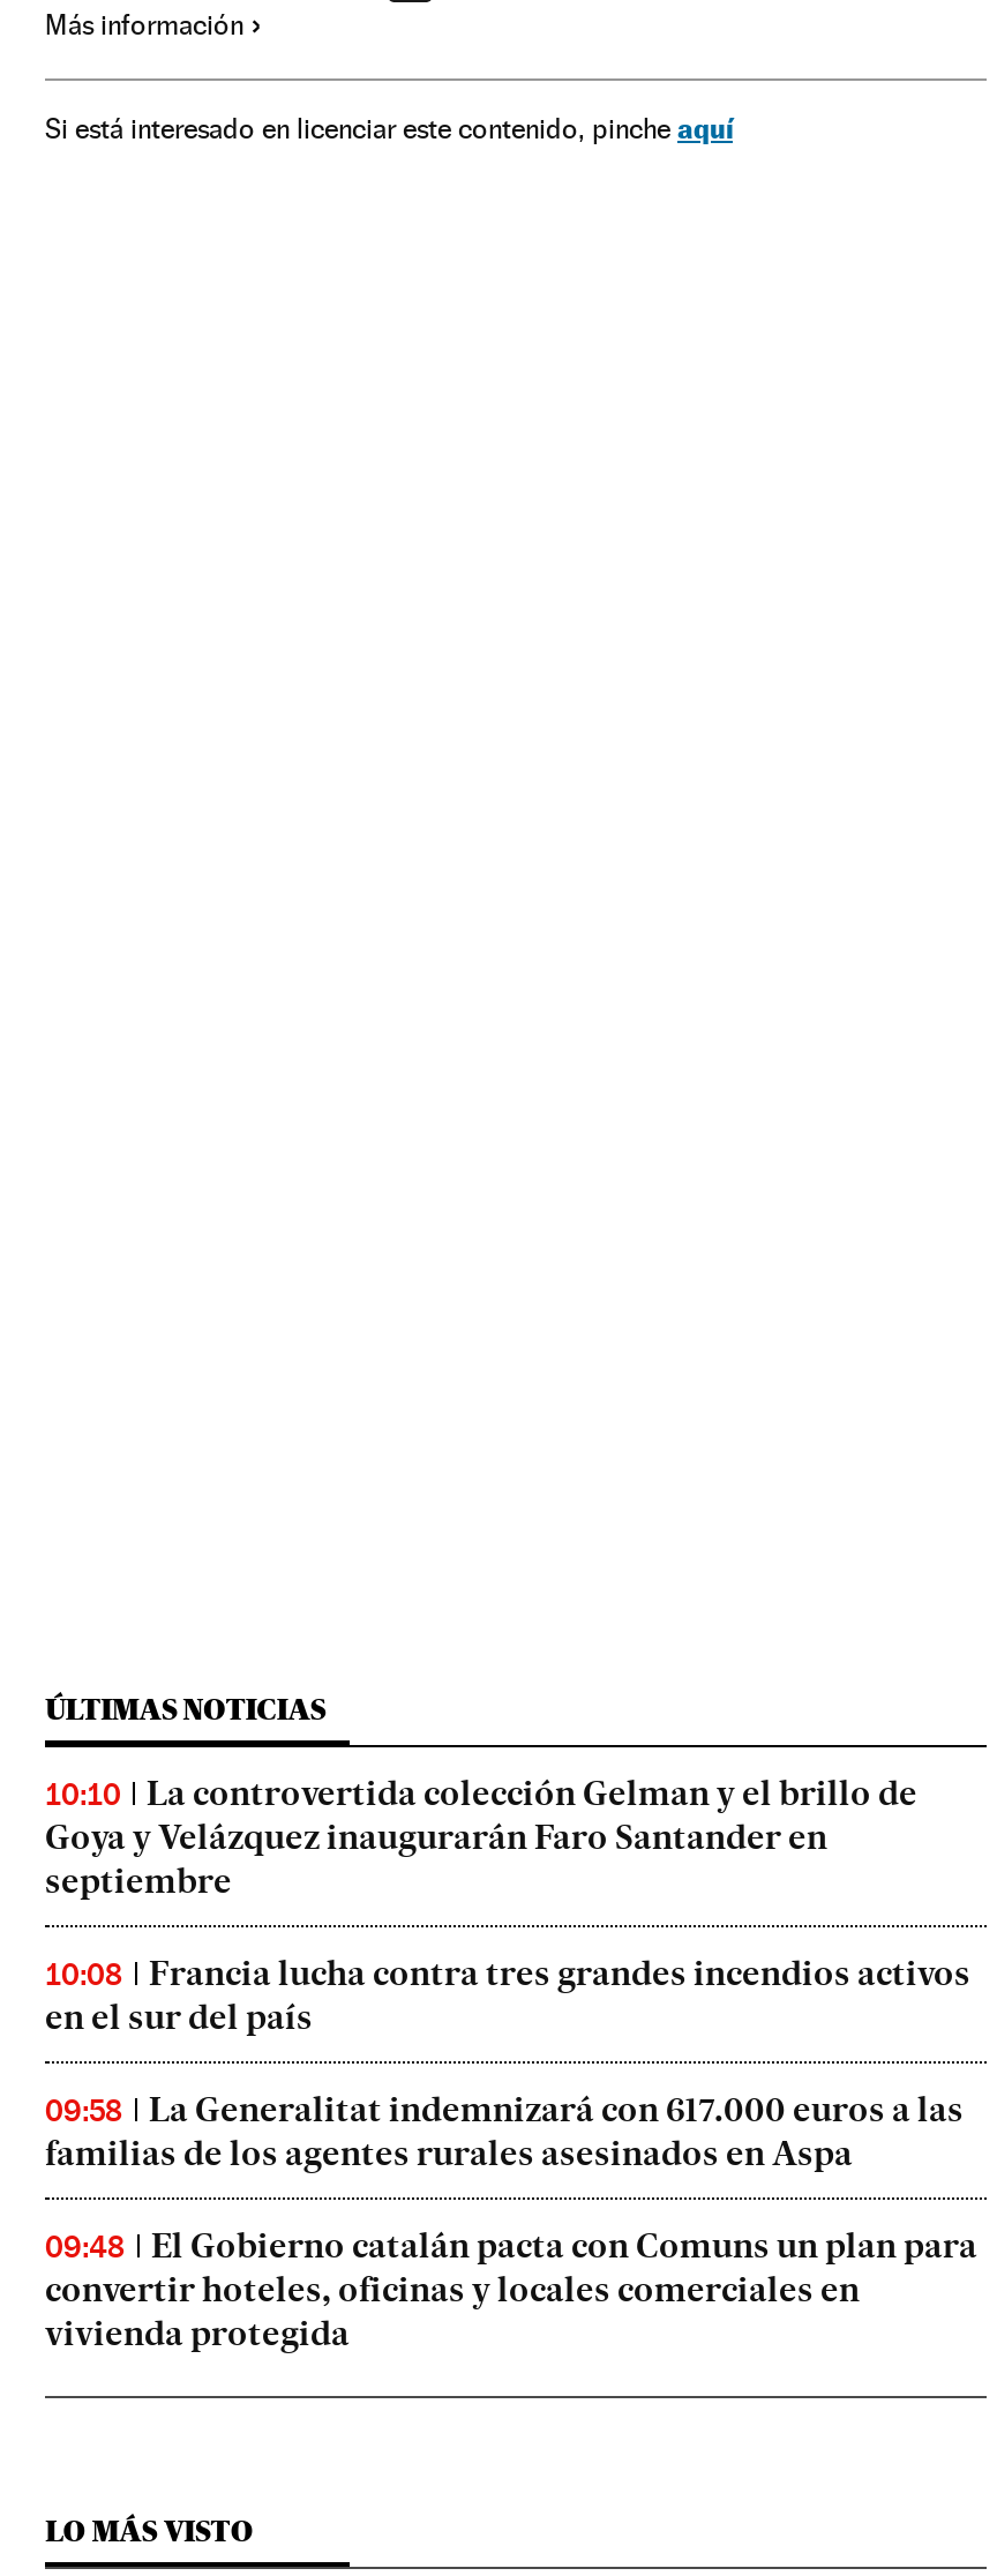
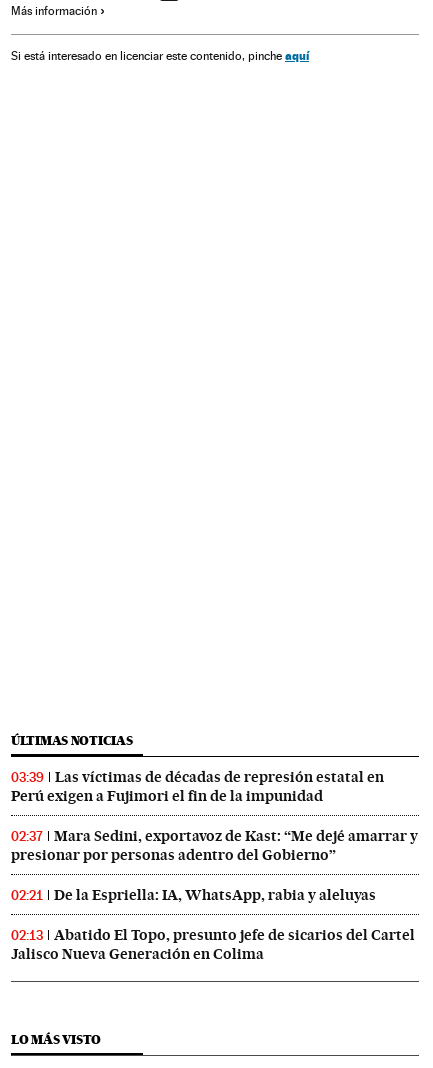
- 10:10
- La controvertida colección Gelman y el brillo de
- Goya y Velázquez inaugurarán Faro Santander en
- septiembre
+ 03:39
+ Las víctimas de décadas de represión estatal en
+ Perú exigen a Fujimori el fin de la impunidad

- 10:08
- Francia lucha contra tres grandes incendios activos
- en el sur del país
+ 02:37
+ Mara Sedini, exportavoz de Kast: “Me dejé amarrar y
+ presionar por personas adentro del Gobierno”

- 09:58
- La Generalitat indemnizará con 617.000 euros a las
- familias de los agentes rurales asesinados en Aspa
+ 02:21
+ De la Espriella: IA, WhatsApp, rabia y aleluyas

- 09:48
- El Gobierno catalán pacta con Comuns un plan para
- convertir hoteles, oficinas y locales comerciales en
- vivienda protegida
+ 02:13
+ Abatido El Topo, presunto jefe de sicarios del Cartel
+ Jalisco Nueva Generación en Colima
